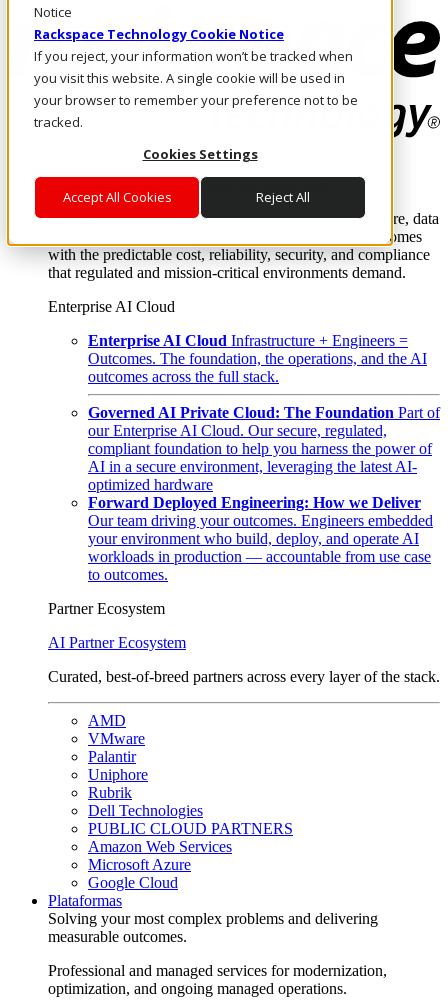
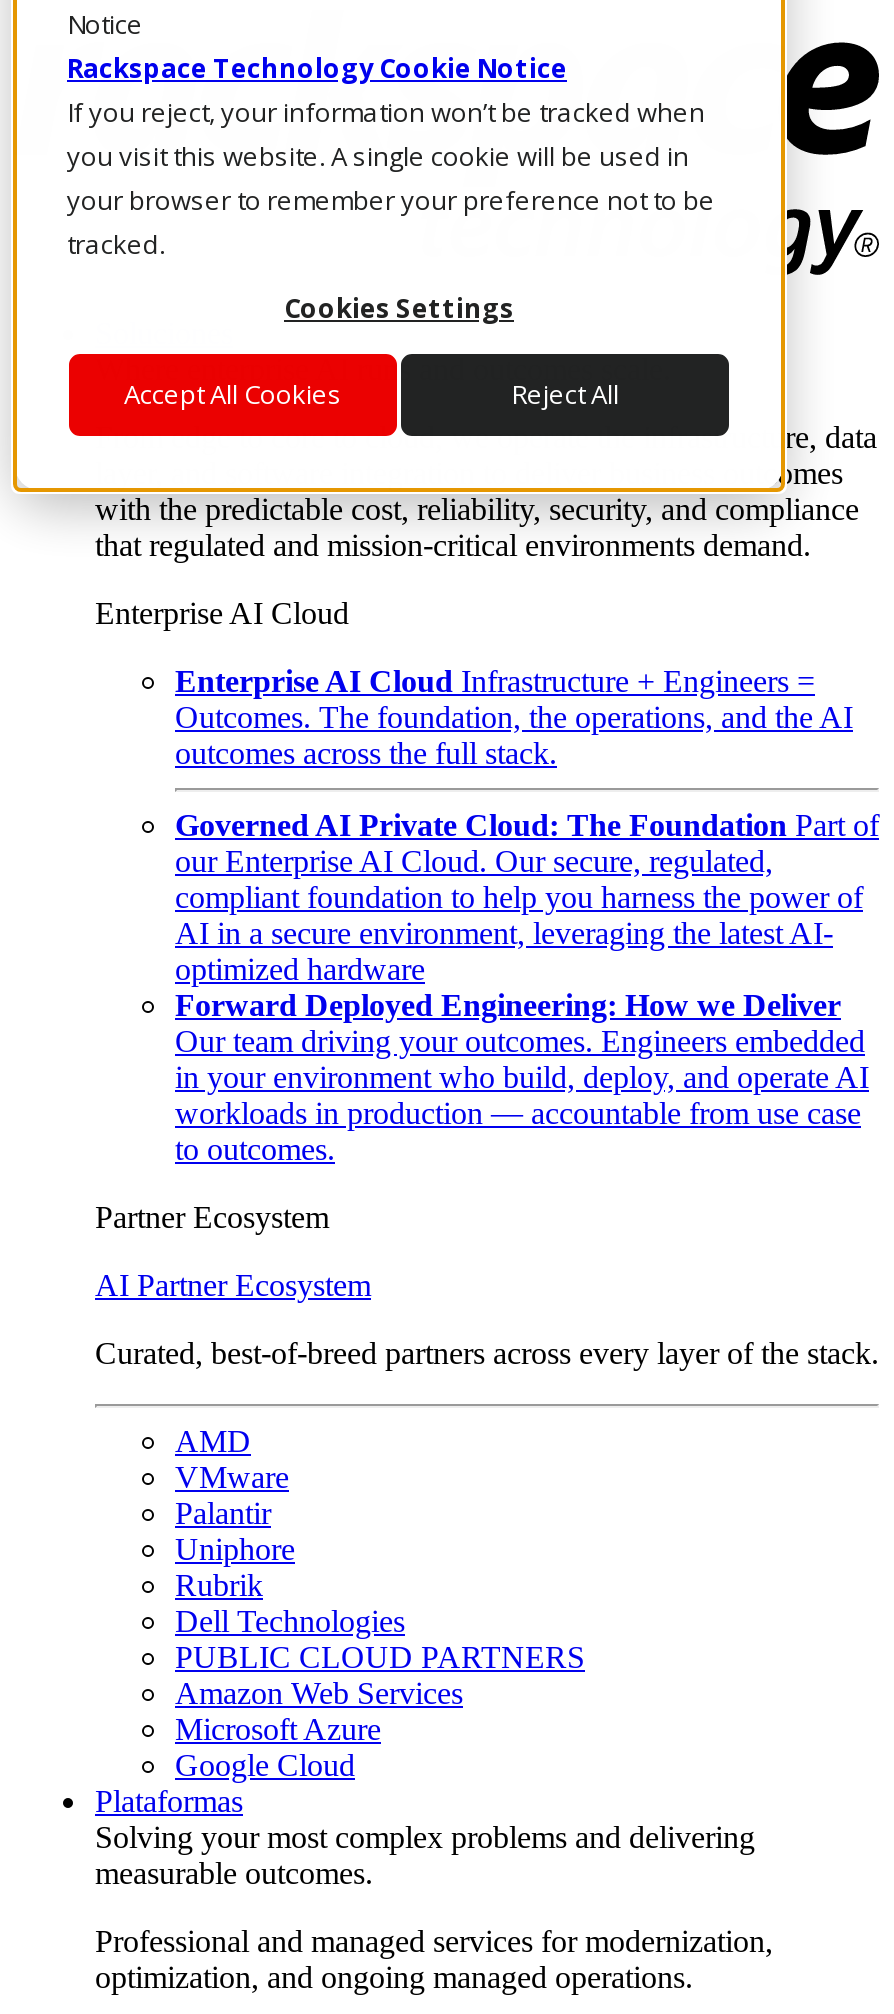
- your environment who build, deploy, and operate AI
+ in your environment who build, deploy, and operate AI
